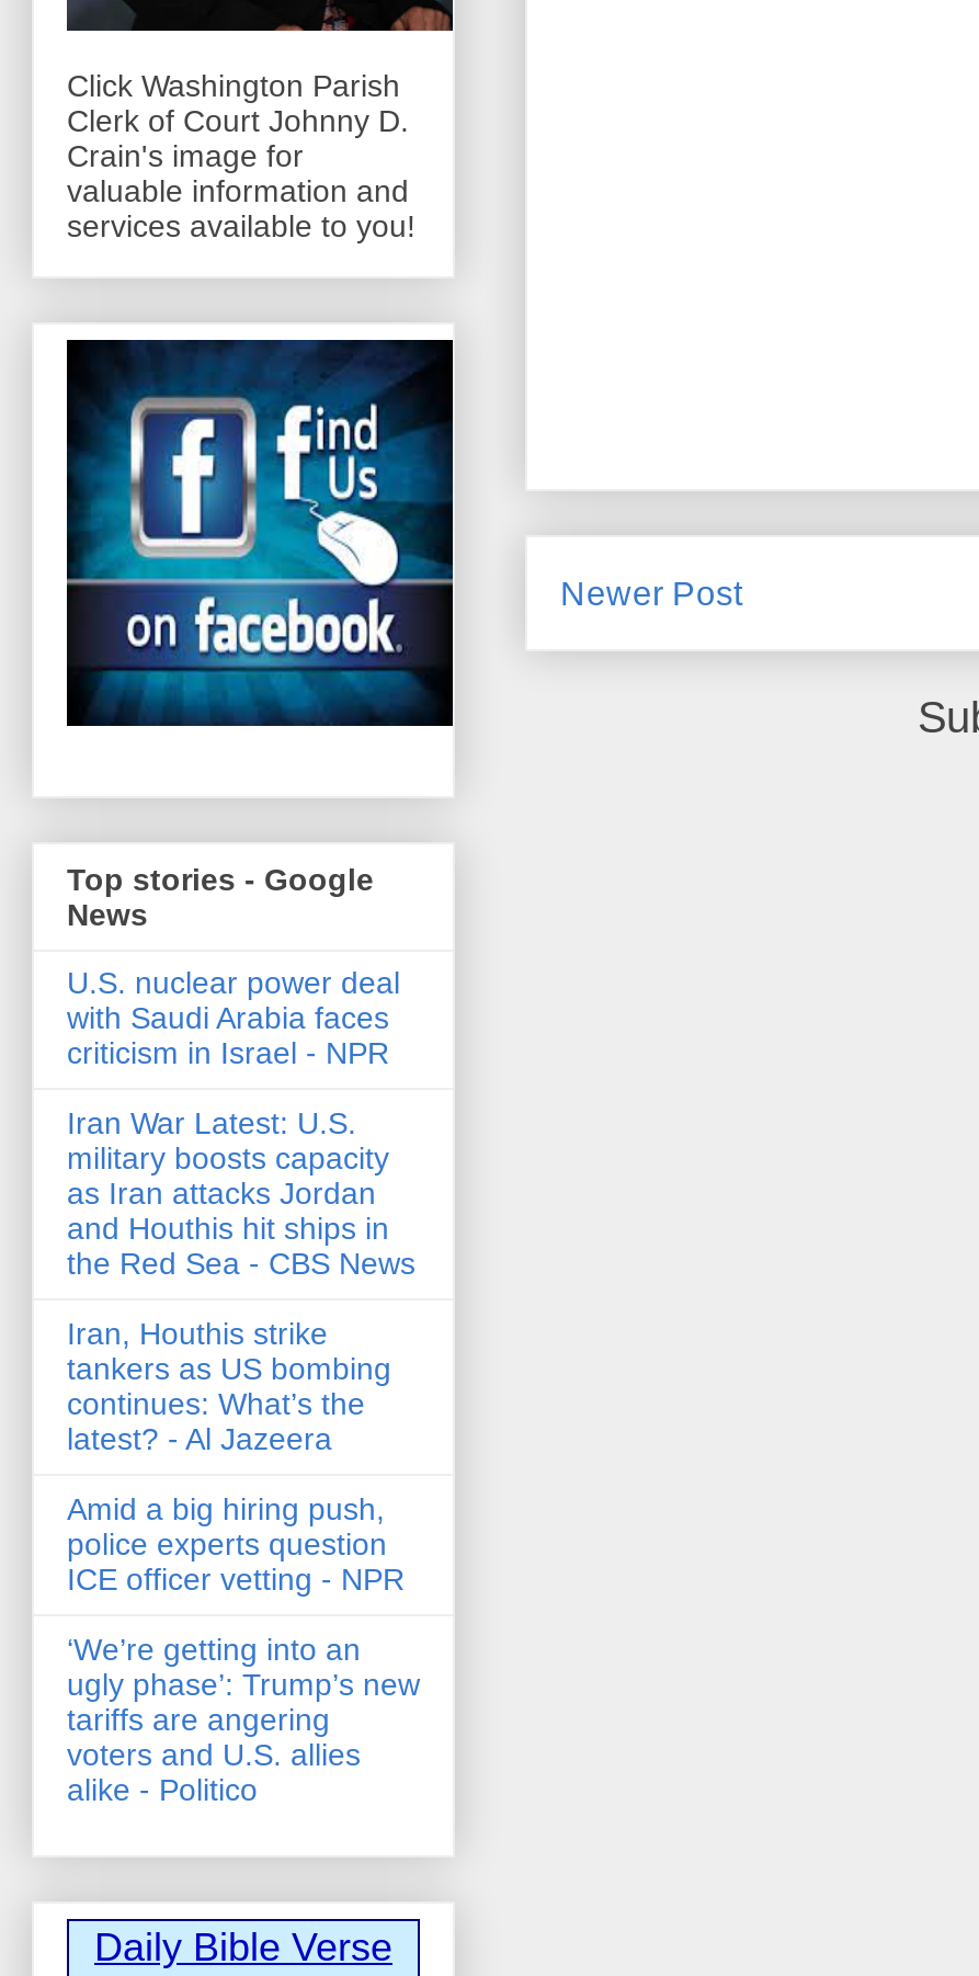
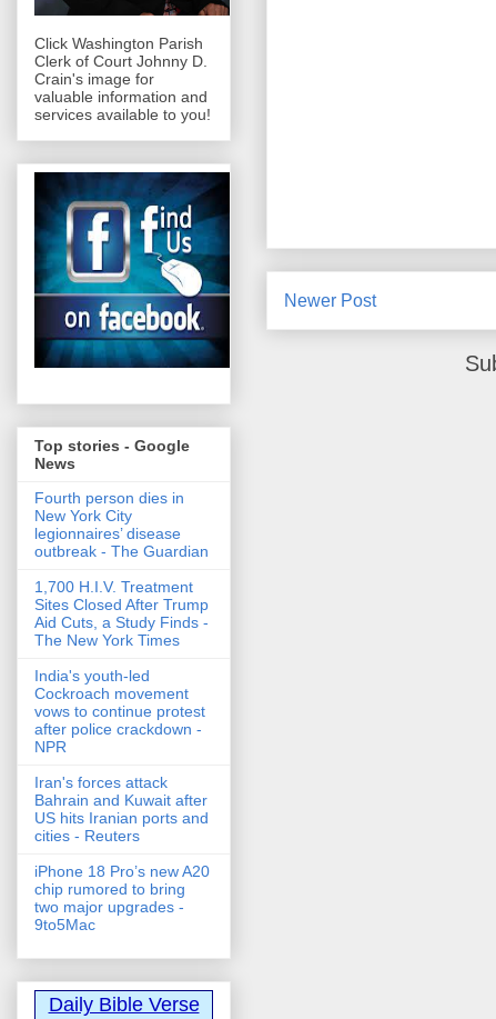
- U.S. nuclear power deal
- with Saudi Arabia faces
- criticism in Israel - NPR
+ Fourth person dies in
+ New York City
+ legionnaires’ disease
+ outbreak - The Guardian

- Iran War Latest: U.S.
- military boosts capacity
- as Iran attacks Jordan
- and Houthis hit ships in
- the Red Sea - CBS News
+ 1,700 H.I.V. Treatment
+ Sites Closed After Trump
+ Aid Cuts, a Study Finds -
+ The New York Times

- Iran, Houthis strike
- tankers as US bombing
- continues: What’s the
- latest? - Al Jazeera
+ India's youth-led
+ Cockroach movement
+ vows to continue protest
+ after police crackdown -
+ NPR

- Amid a big hiring push,
- police experts question
- ICE officer vetting - NPR
+ Iran's forces attack
+ Bahrain and Kuwait after
+ US hits Iranian ports and
+ cities - Reuters

- ‘We’re getting into an
- ugly phase’: Trump’s new
- tariffs are angering
- voters and U.S. allies
- alike - Politico
+ iPhone 18 Pro’s new A20
+ chip rumored to bring
+ two major upgrades -
+ 9to5Mac
